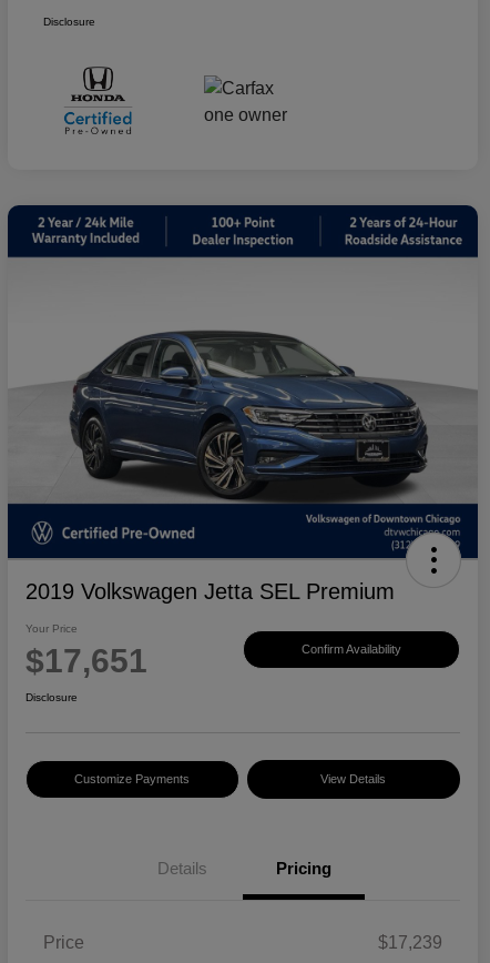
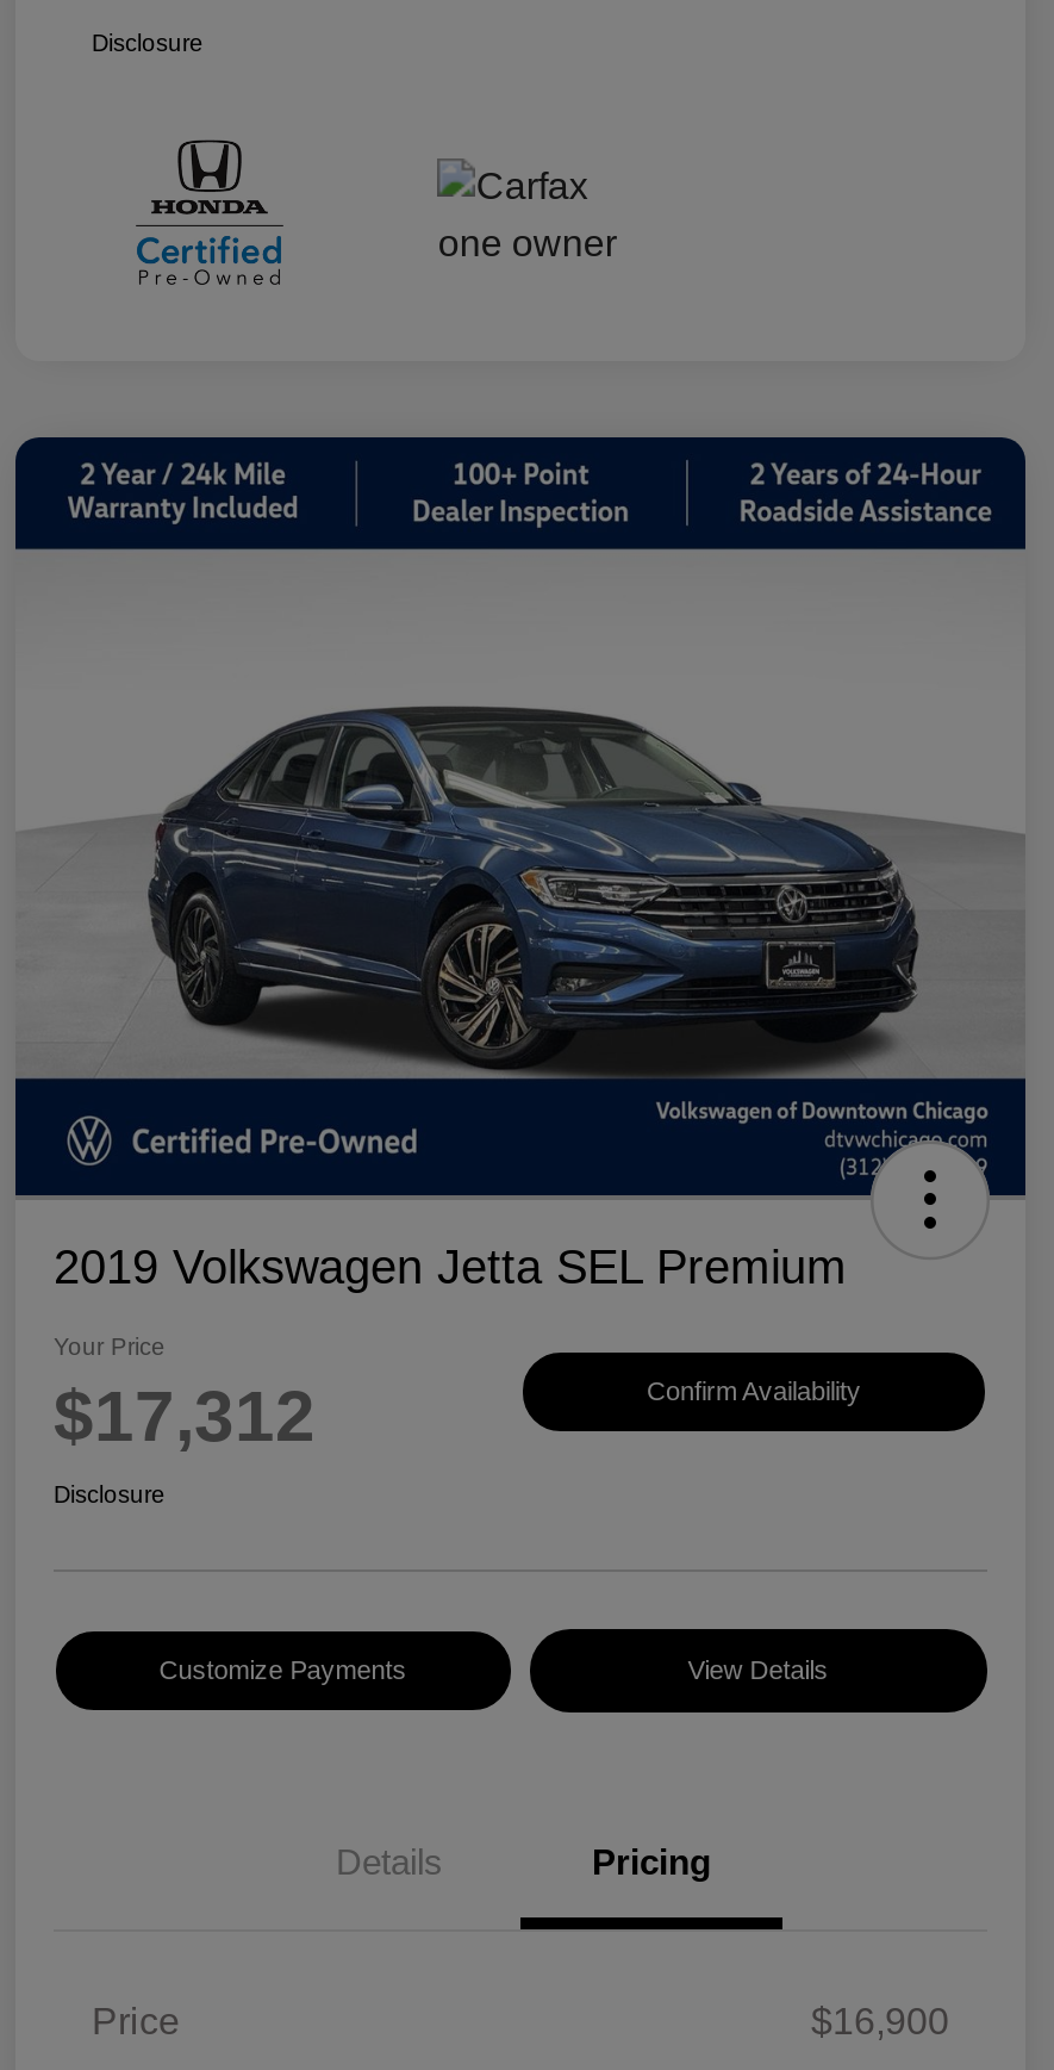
- $17,651
+ $17,312

- $17,239
+ $16,900
